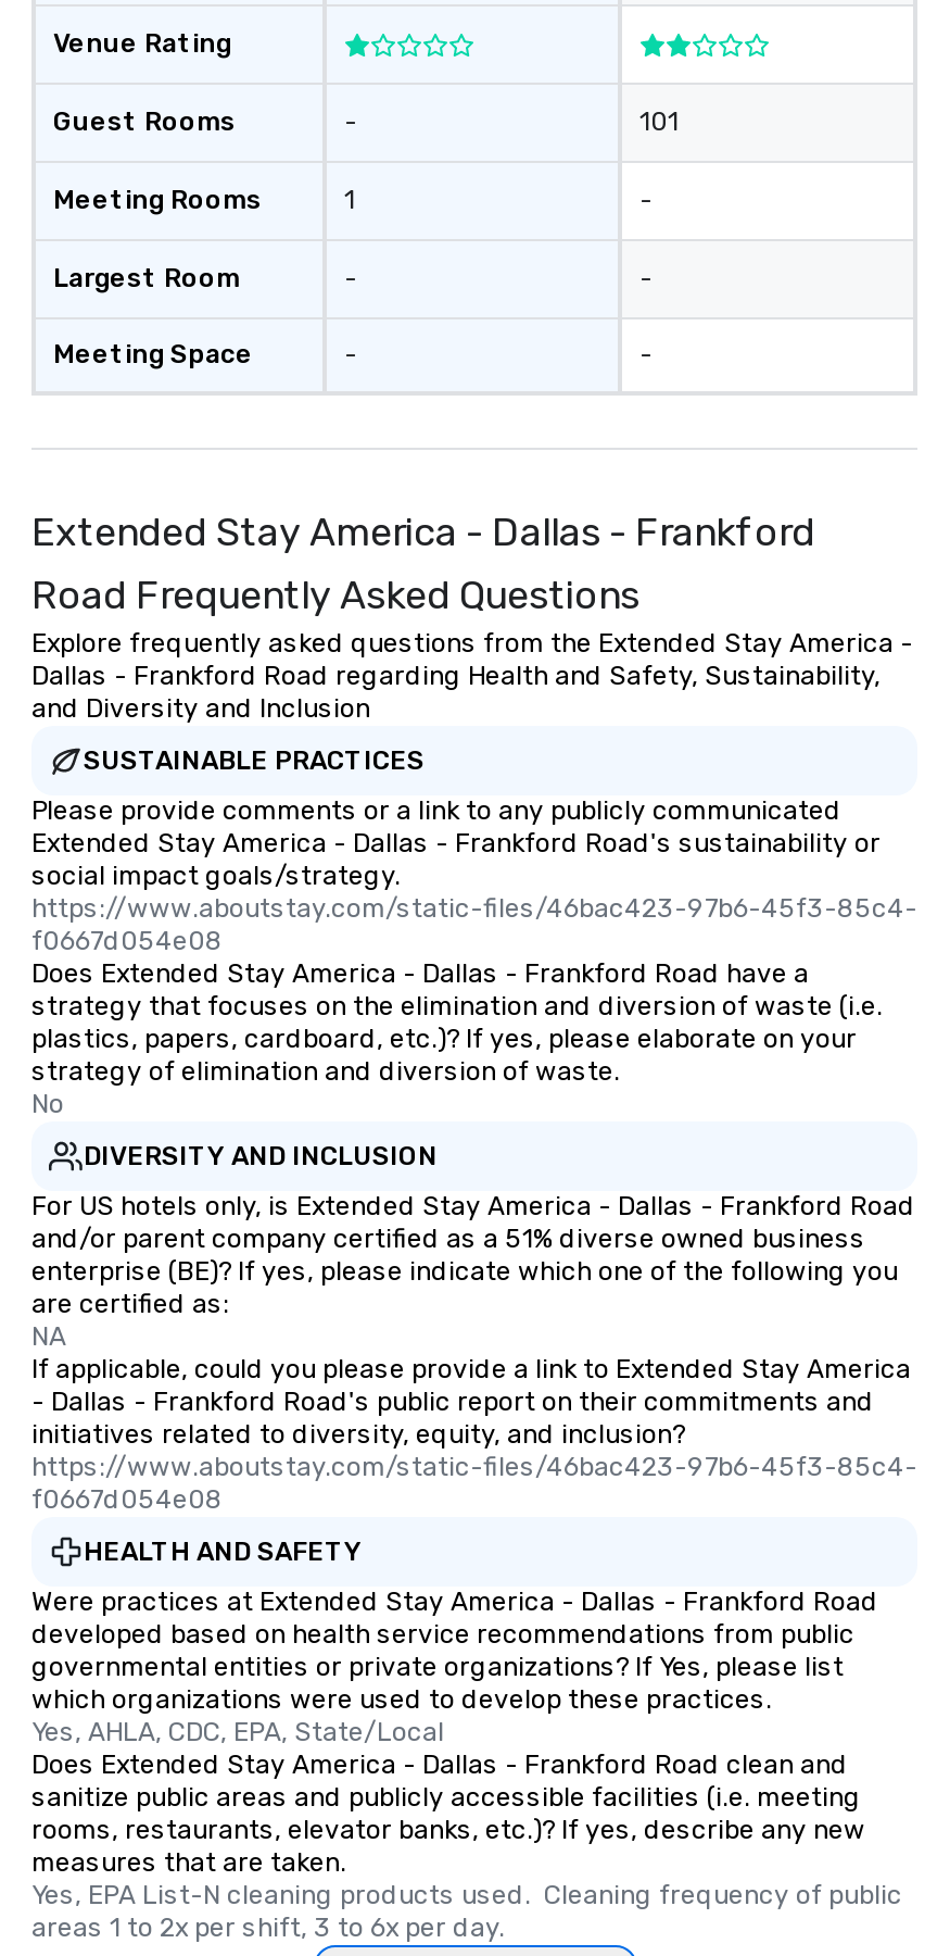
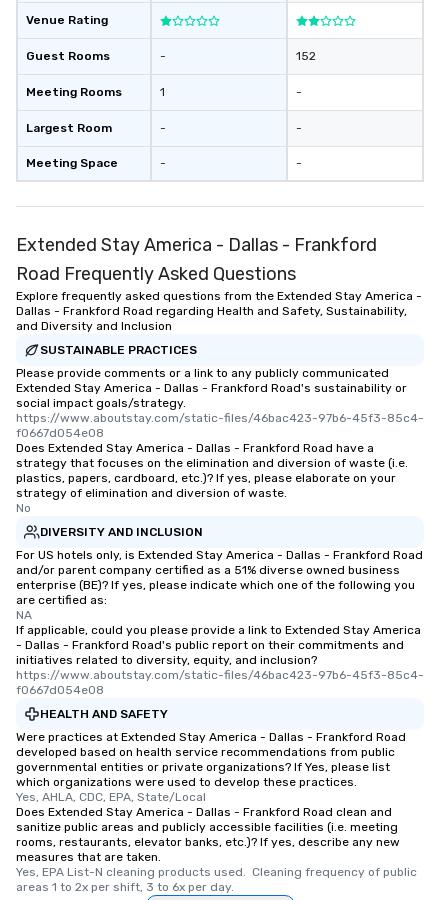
- 101
+ 152
